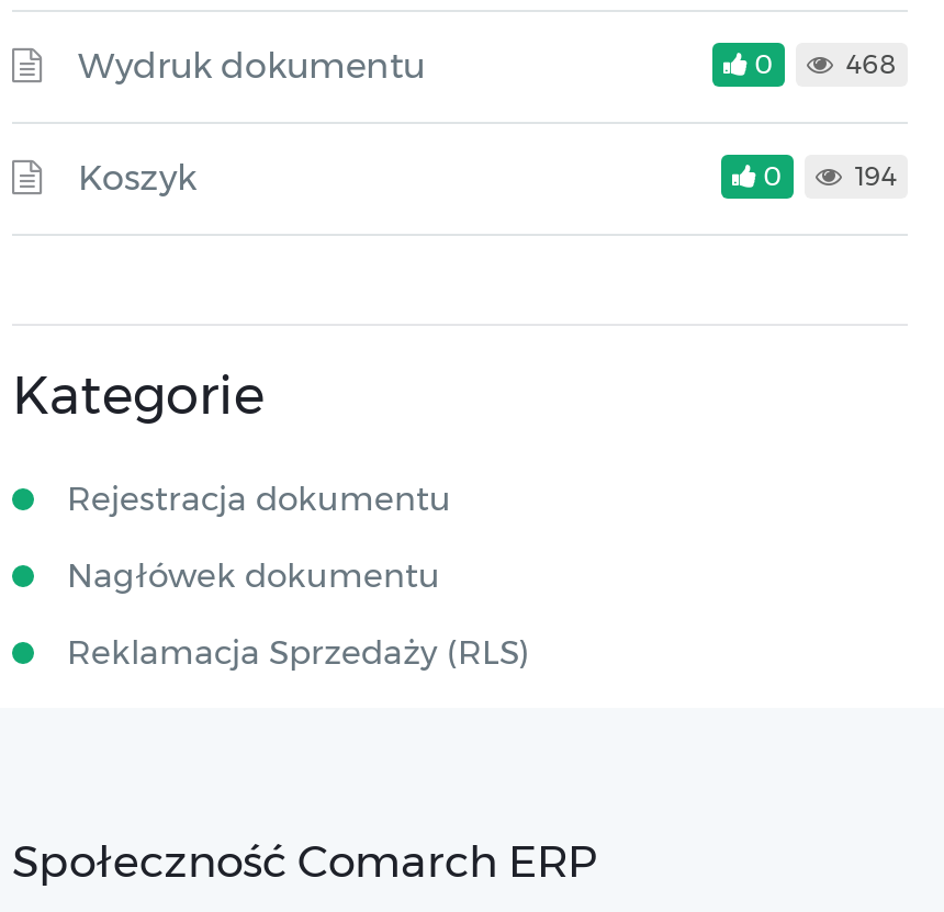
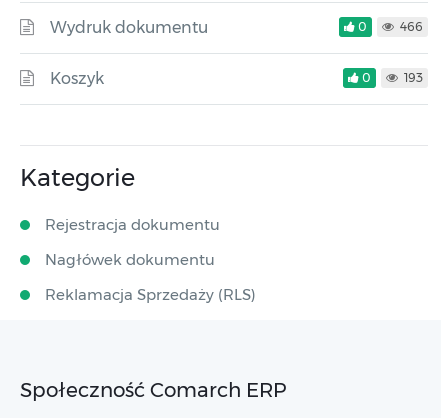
- 468
+ 466

- 194
+ 193
